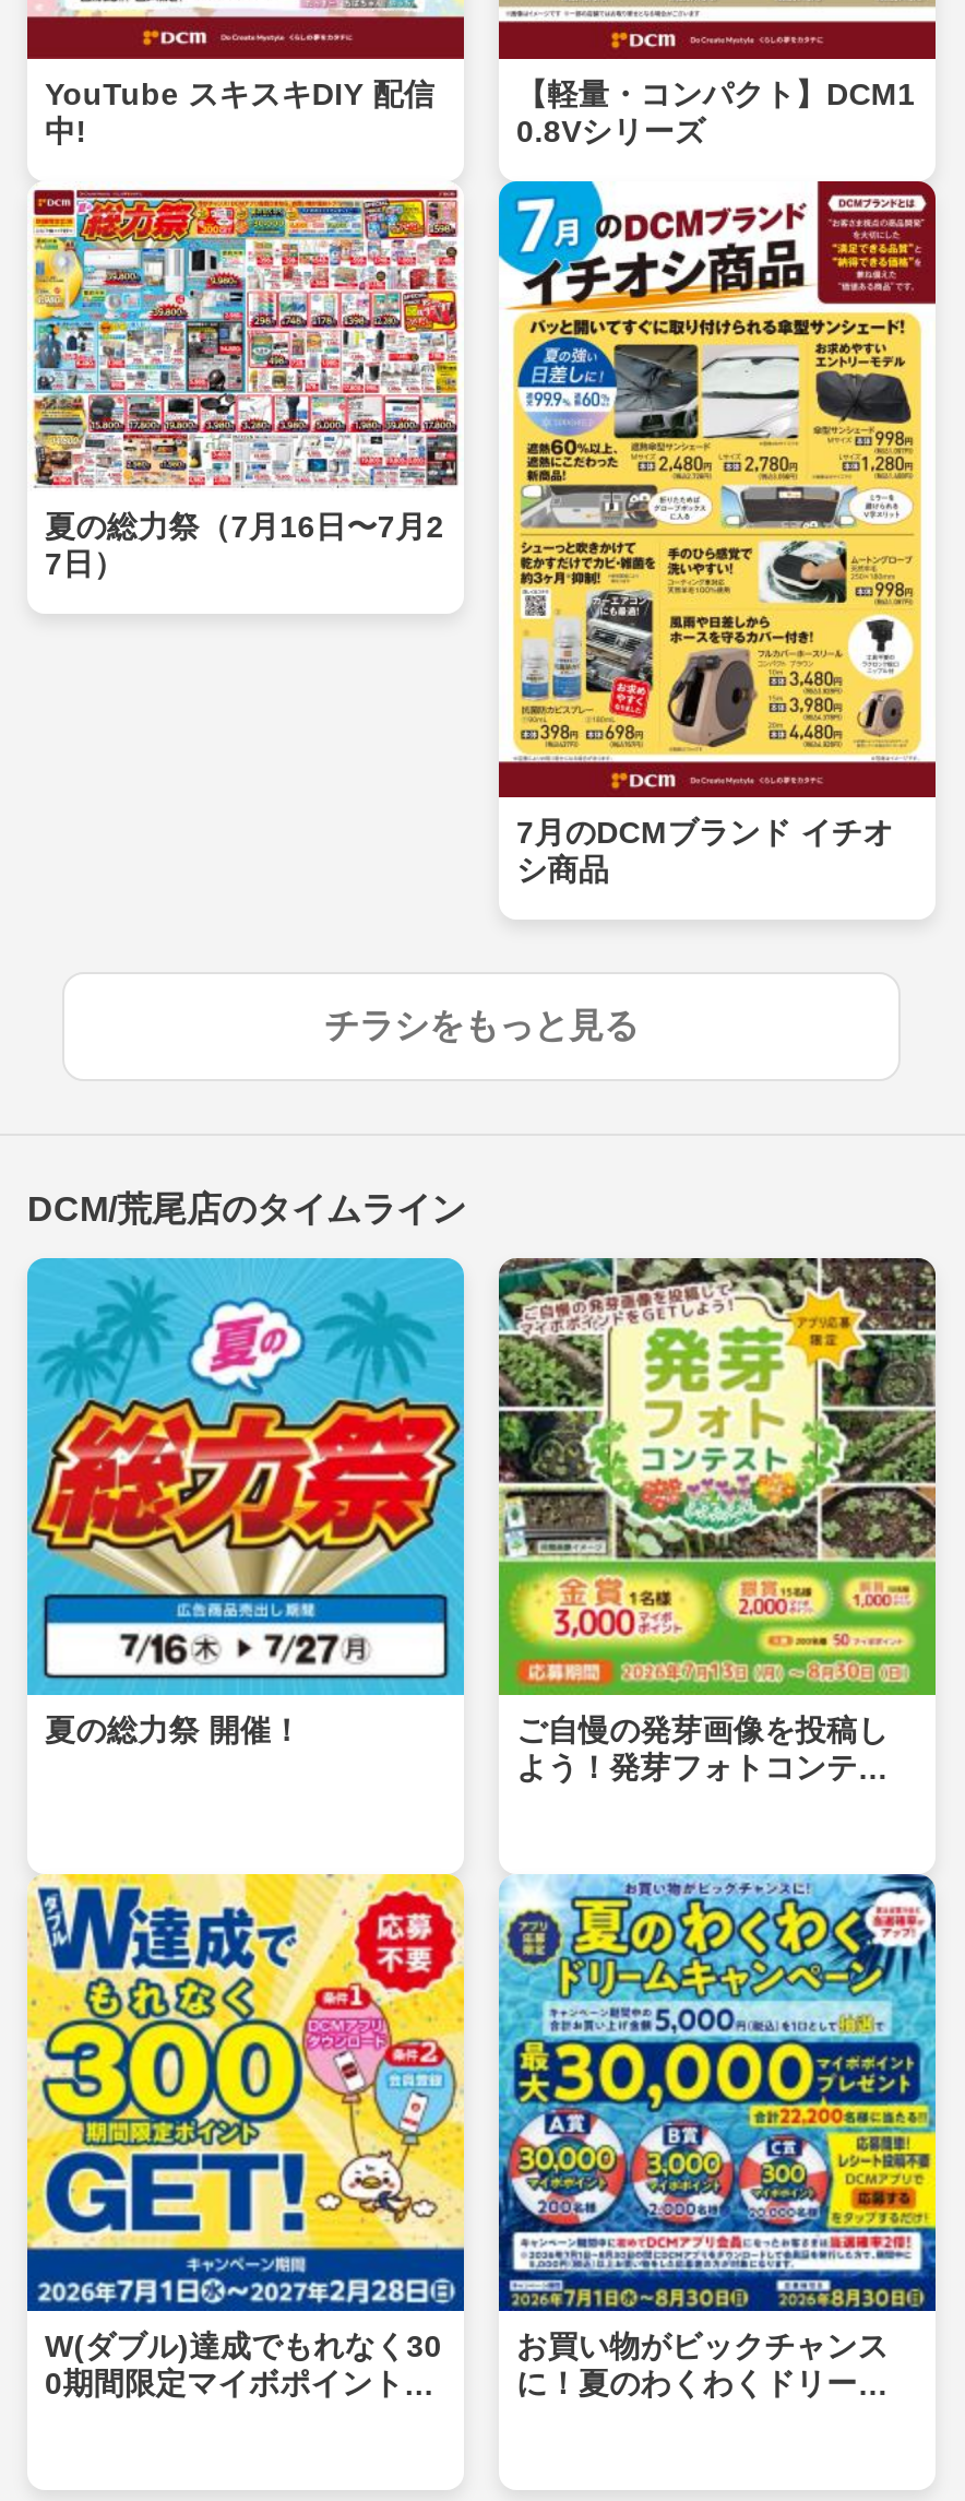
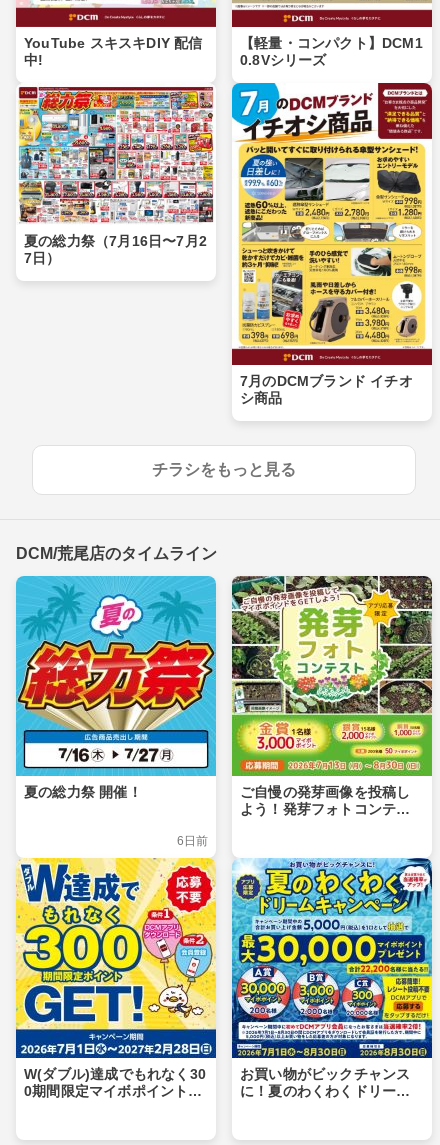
+ 6日前
